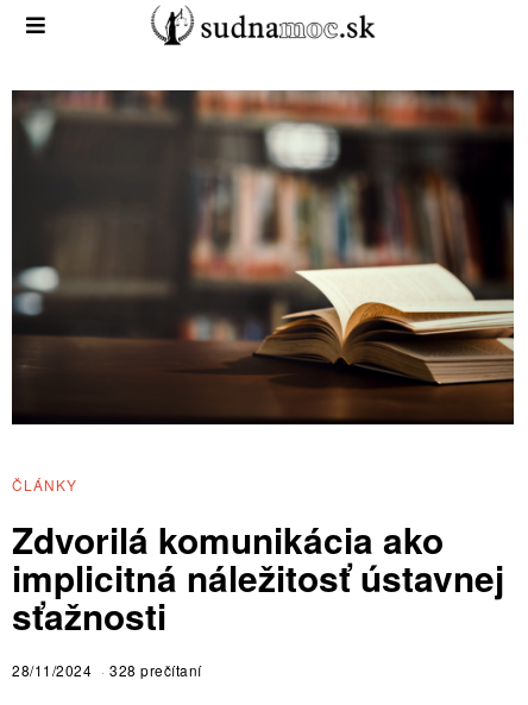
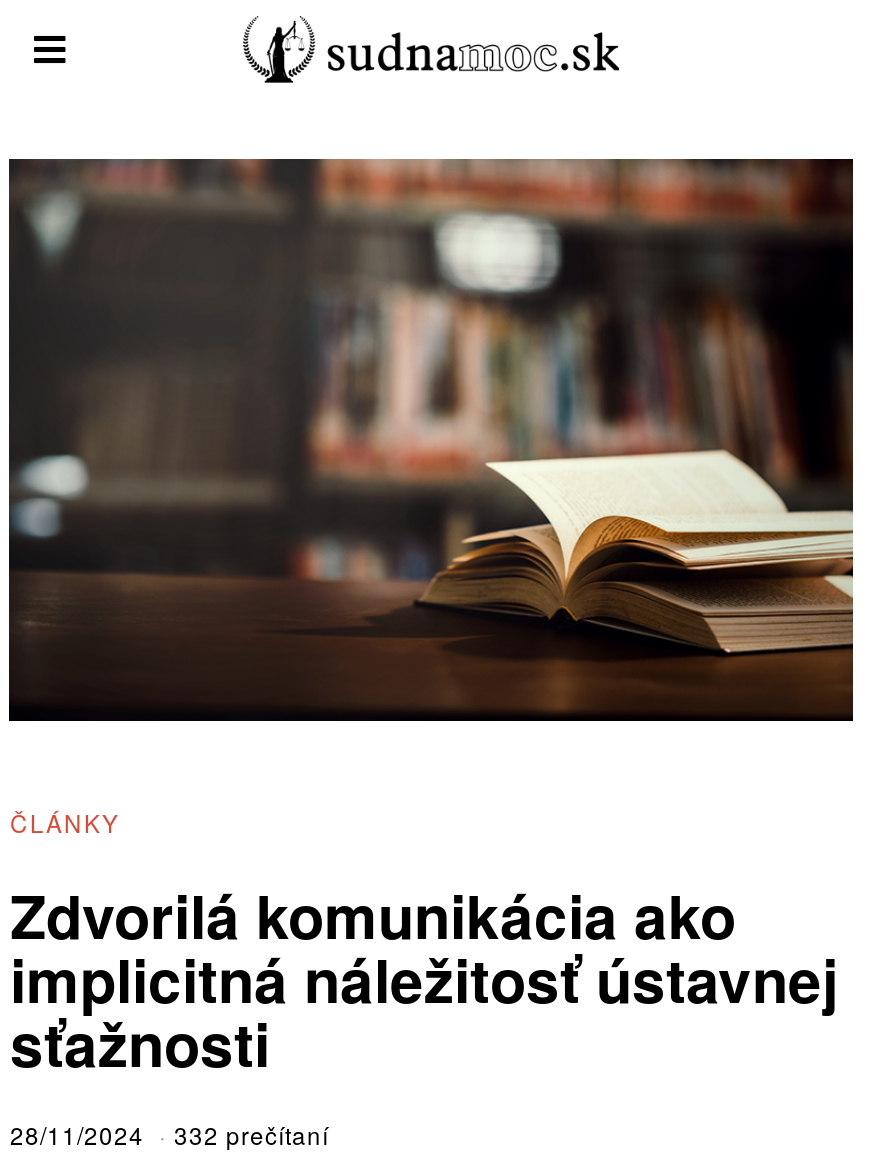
- 28/11/2024 328 prečítaní
+ 28/11/2024 332 prečítaní
